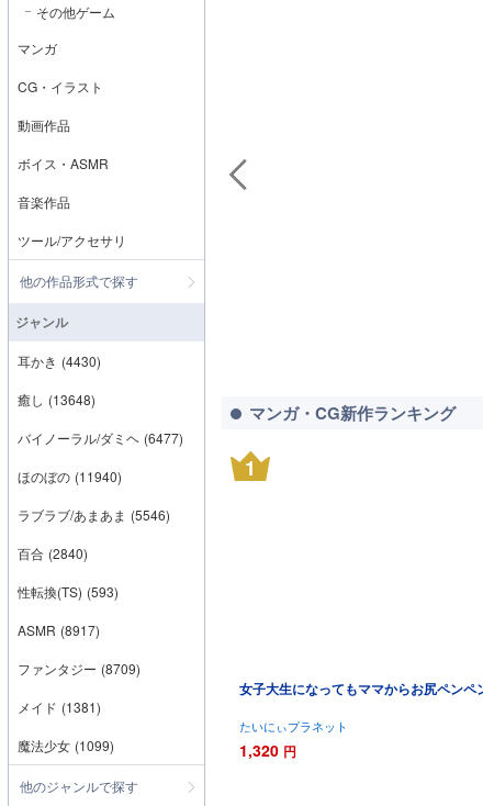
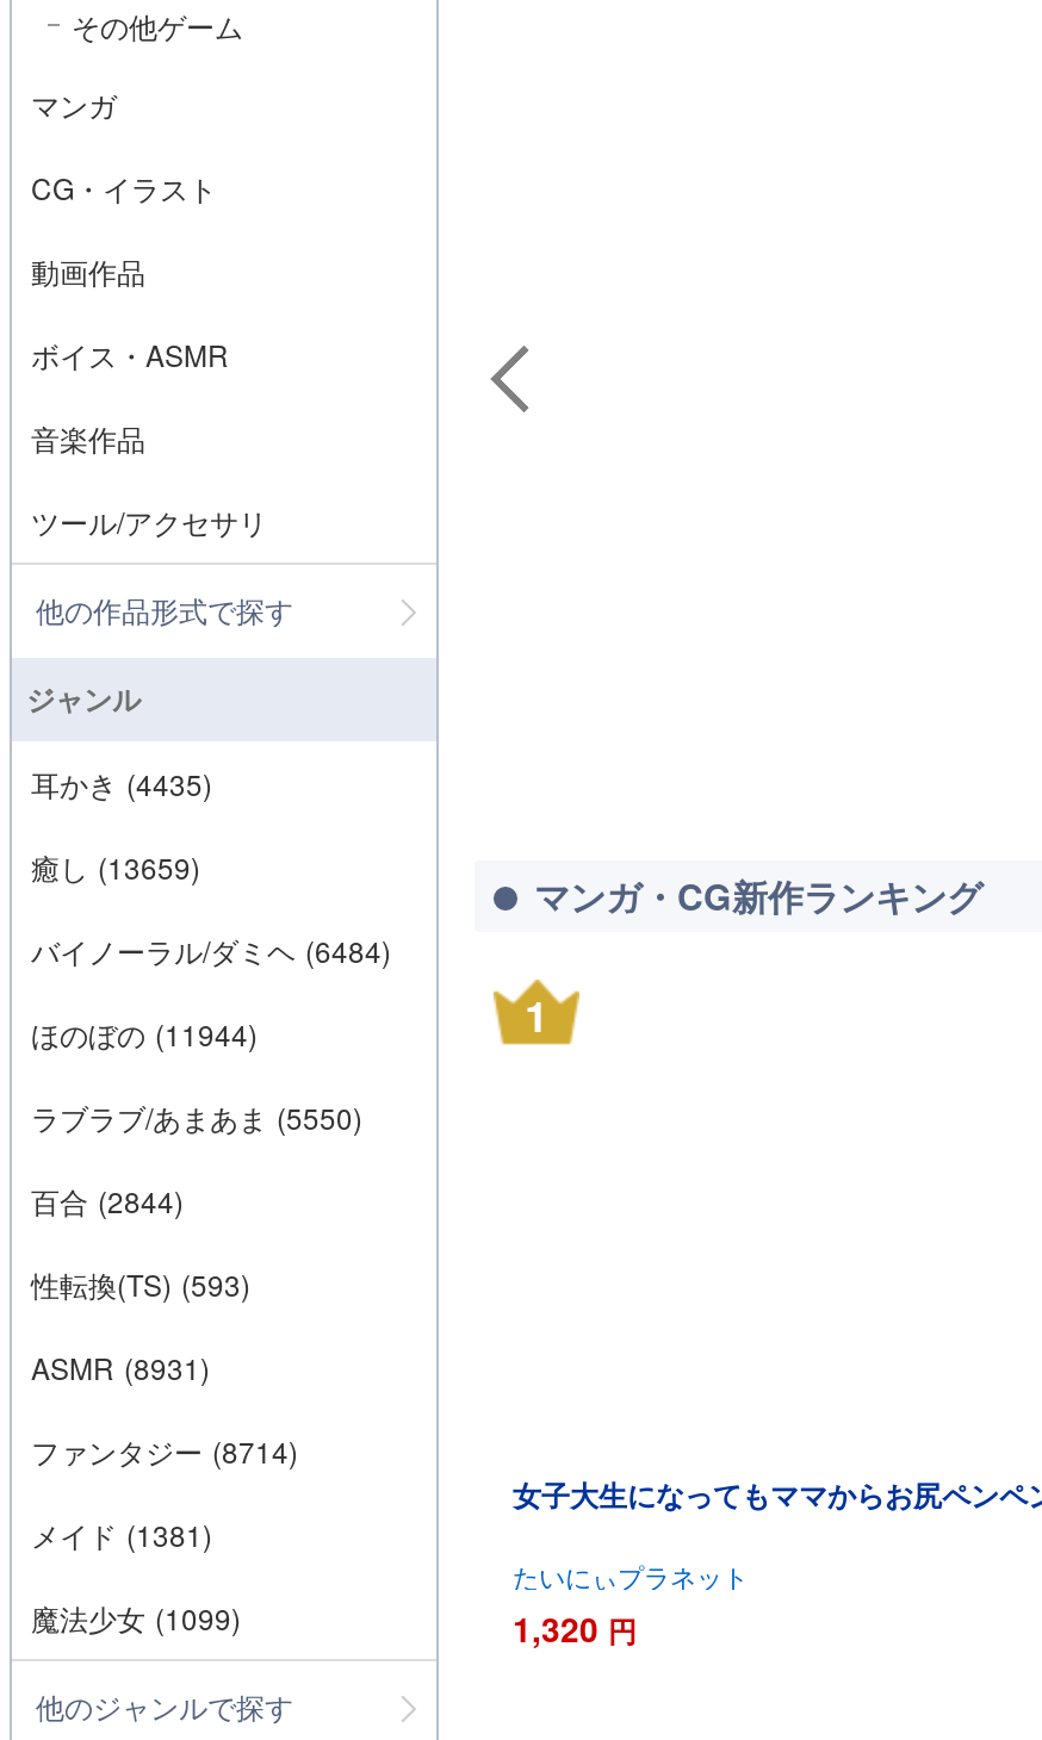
- 耳かき (4430)
+ 耳かき (4435)

- 癒し (13648)
+ 癒し (13659)

- バイノーラル/ダミヘ (6477)
+ バイノーラル/ダミヘ (6484)

- ほのぼの (11940)
+ ほのぼの (11944)

- ラブラブ/あまあま (5546)
+ ラブラブ/あまあま (5550)

- 百合 (2840)
+ 百合 (2844)

- ASMR (8917)
+ ASMR (8931)

- ファンタジー (8709)
+ ファンタジー (8714)
